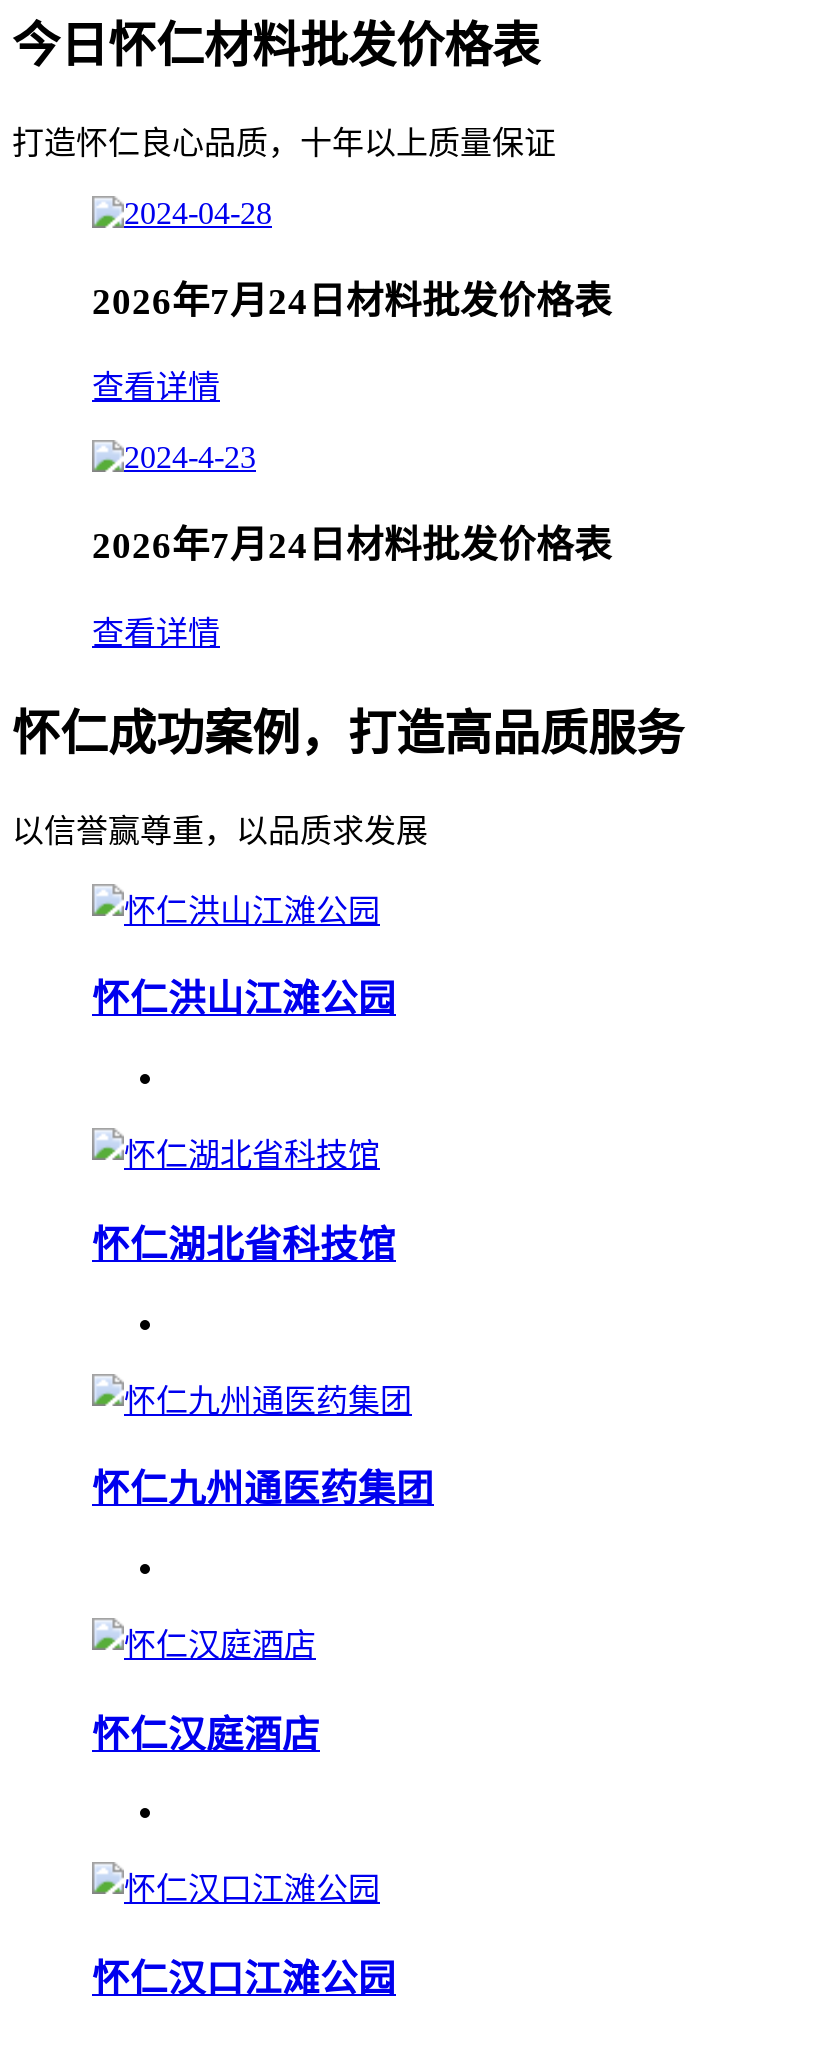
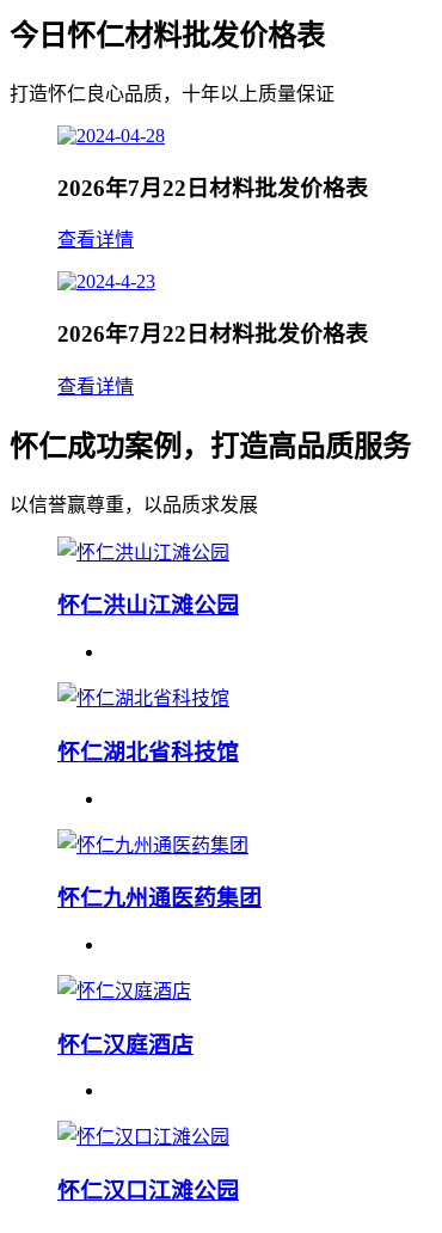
- 2026年7月24日材料批发价格表
+ 2026年7月22日材料批发价格表

- 2026年7月24日材料批发价格表
+ 2026年7月22日材料批发价格表
